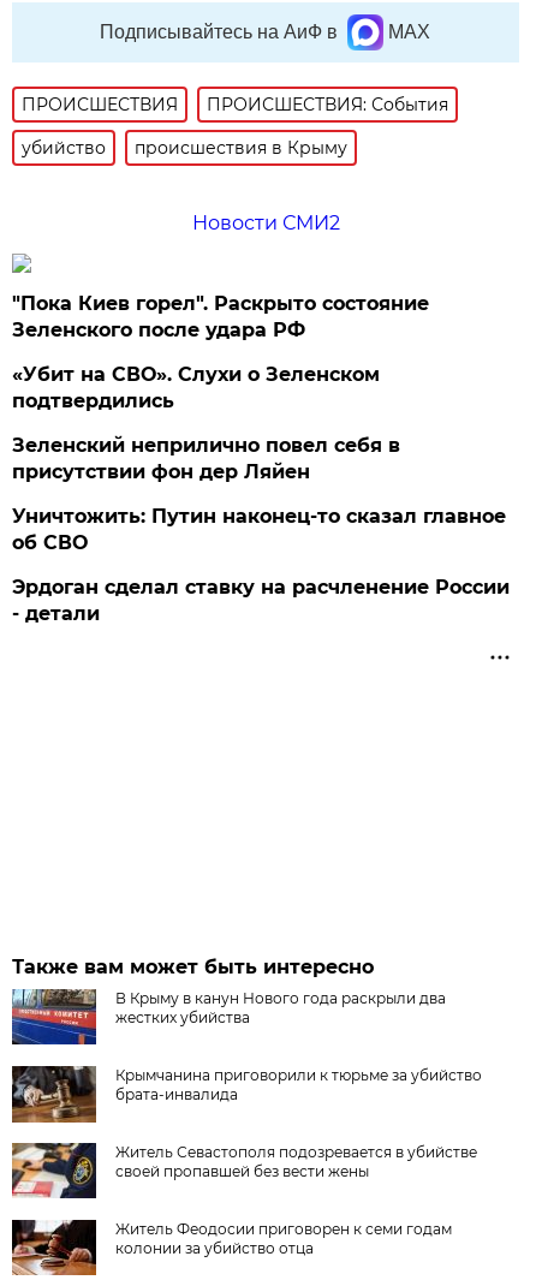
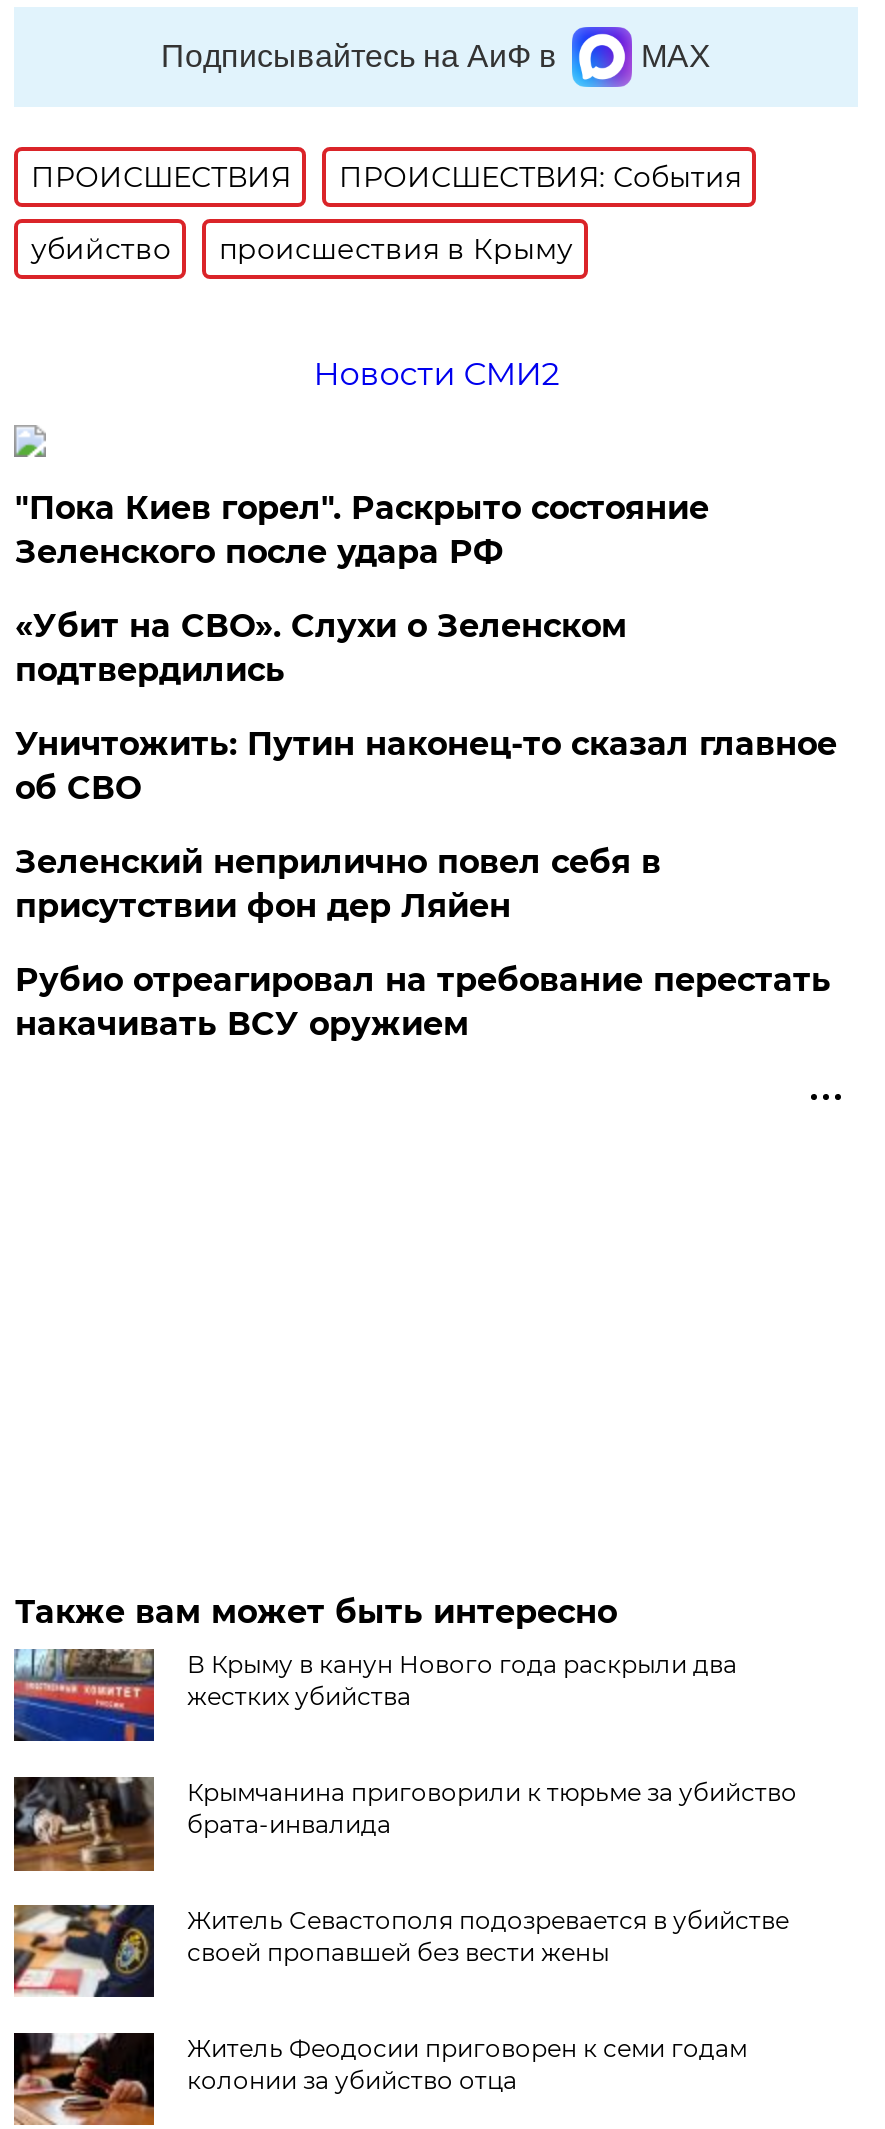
moved down: Зеленский неприлично повел cебя в | присутствии фон дер Ляйен

moved up: Уничтожить: Путин наконец-то сказал главное | об СВО

- Эрдоган сделал ставку на расчленение России
- - детали
+ Рубио отреагировал на требование перестать
+ накачивать ВСУ оружием
